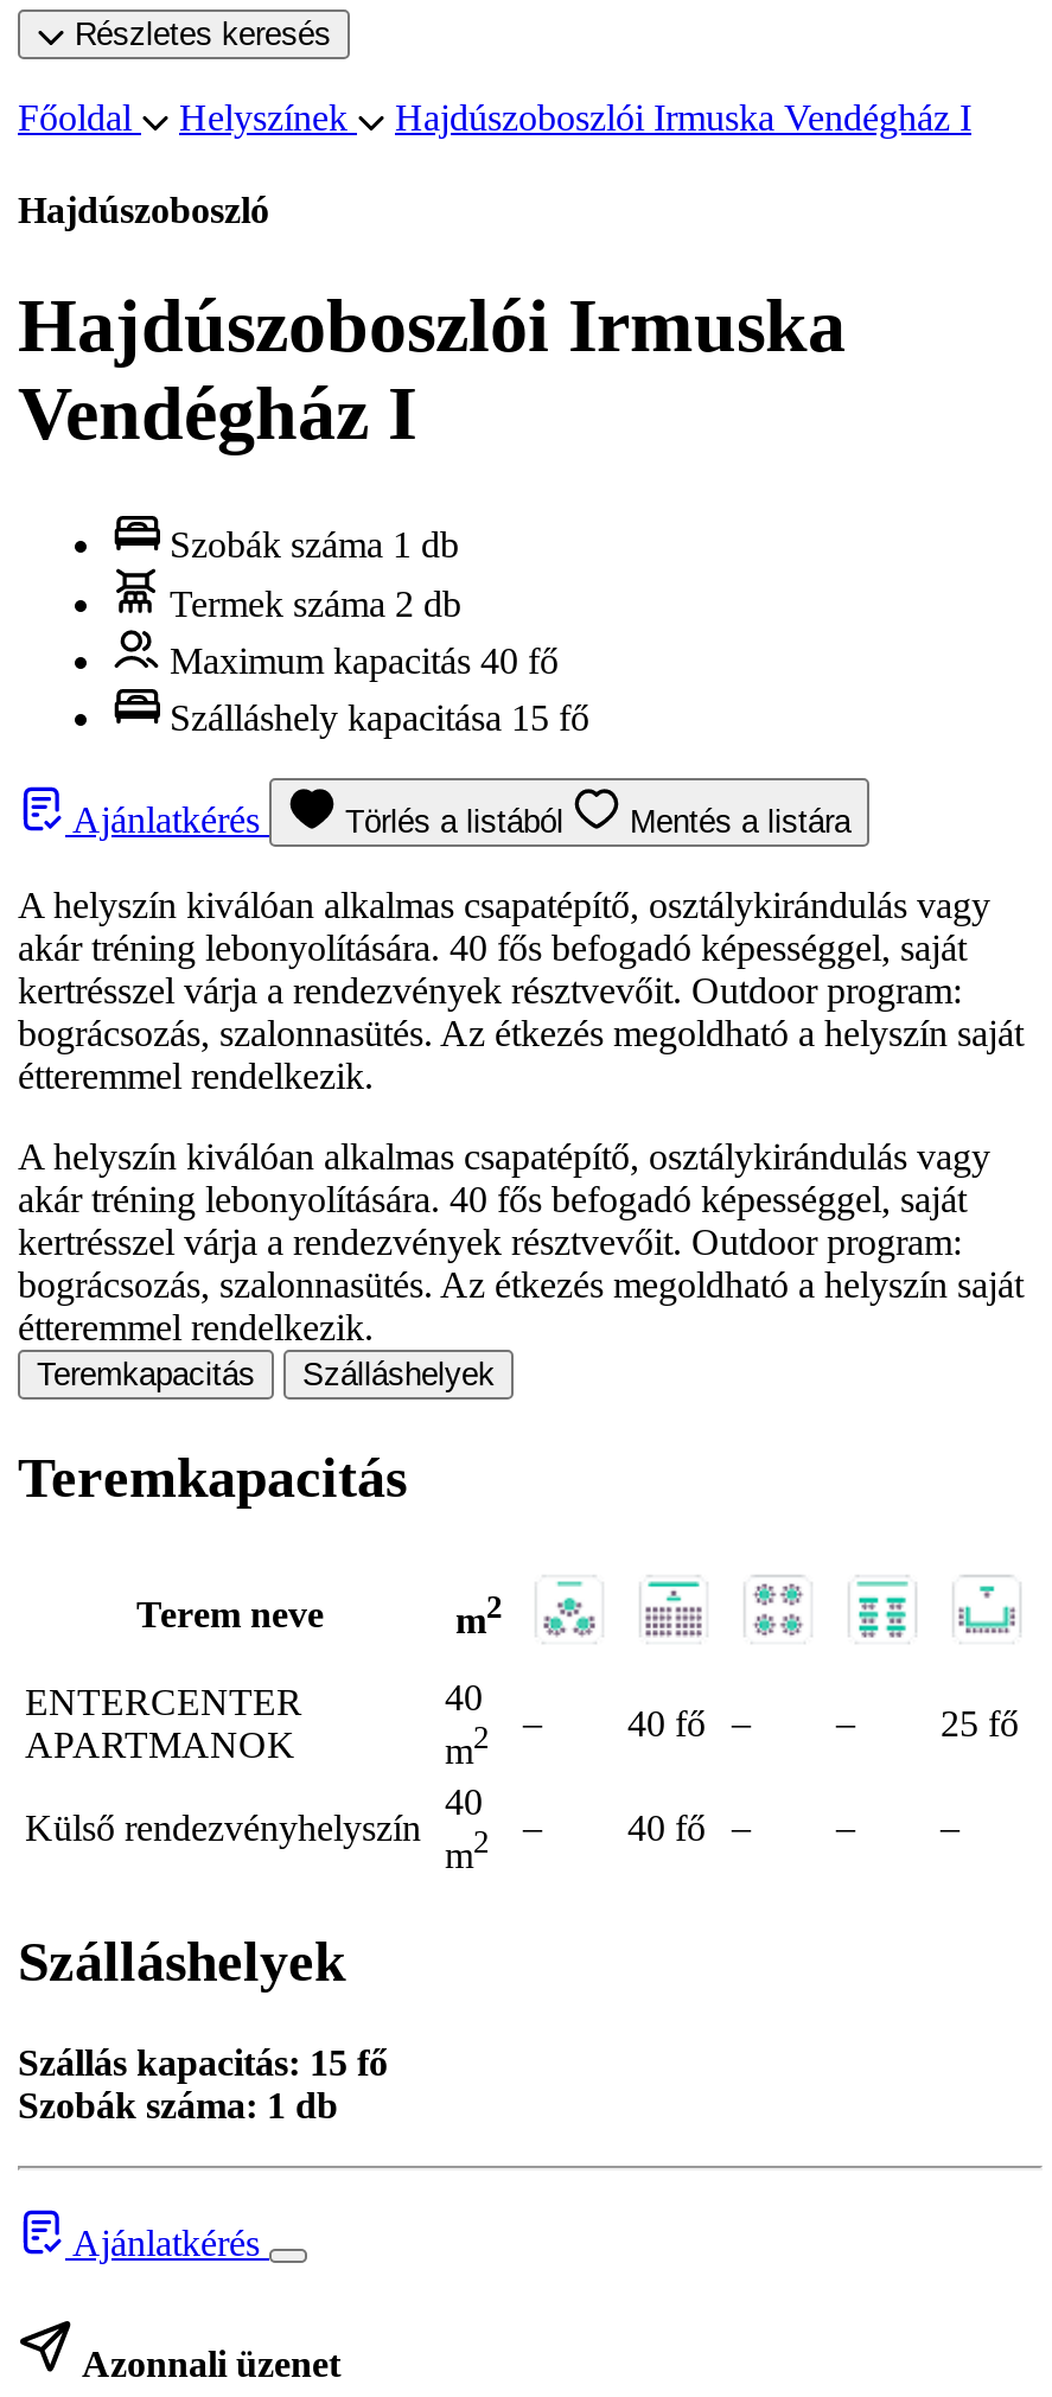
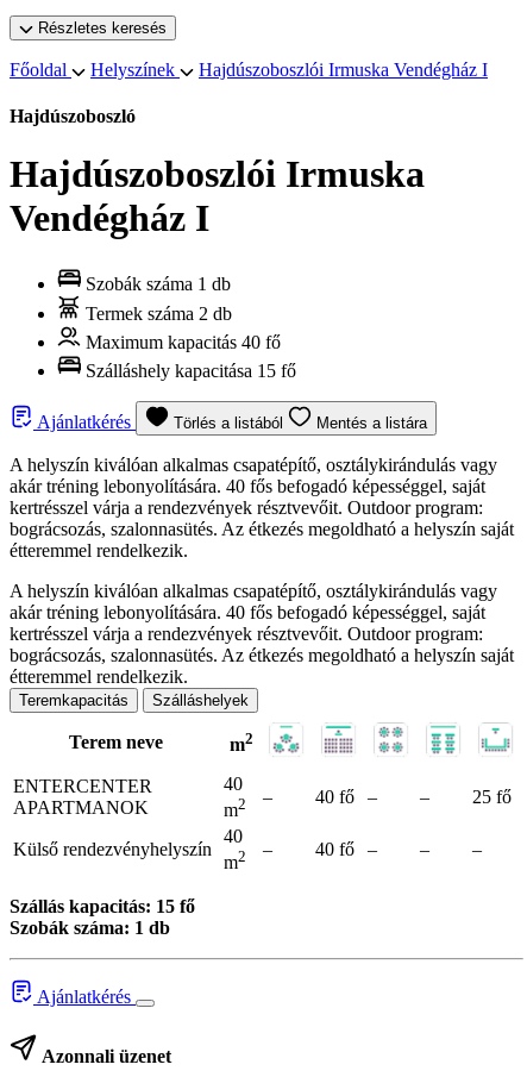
- Teremkapacitás

- Szálláshelyek
